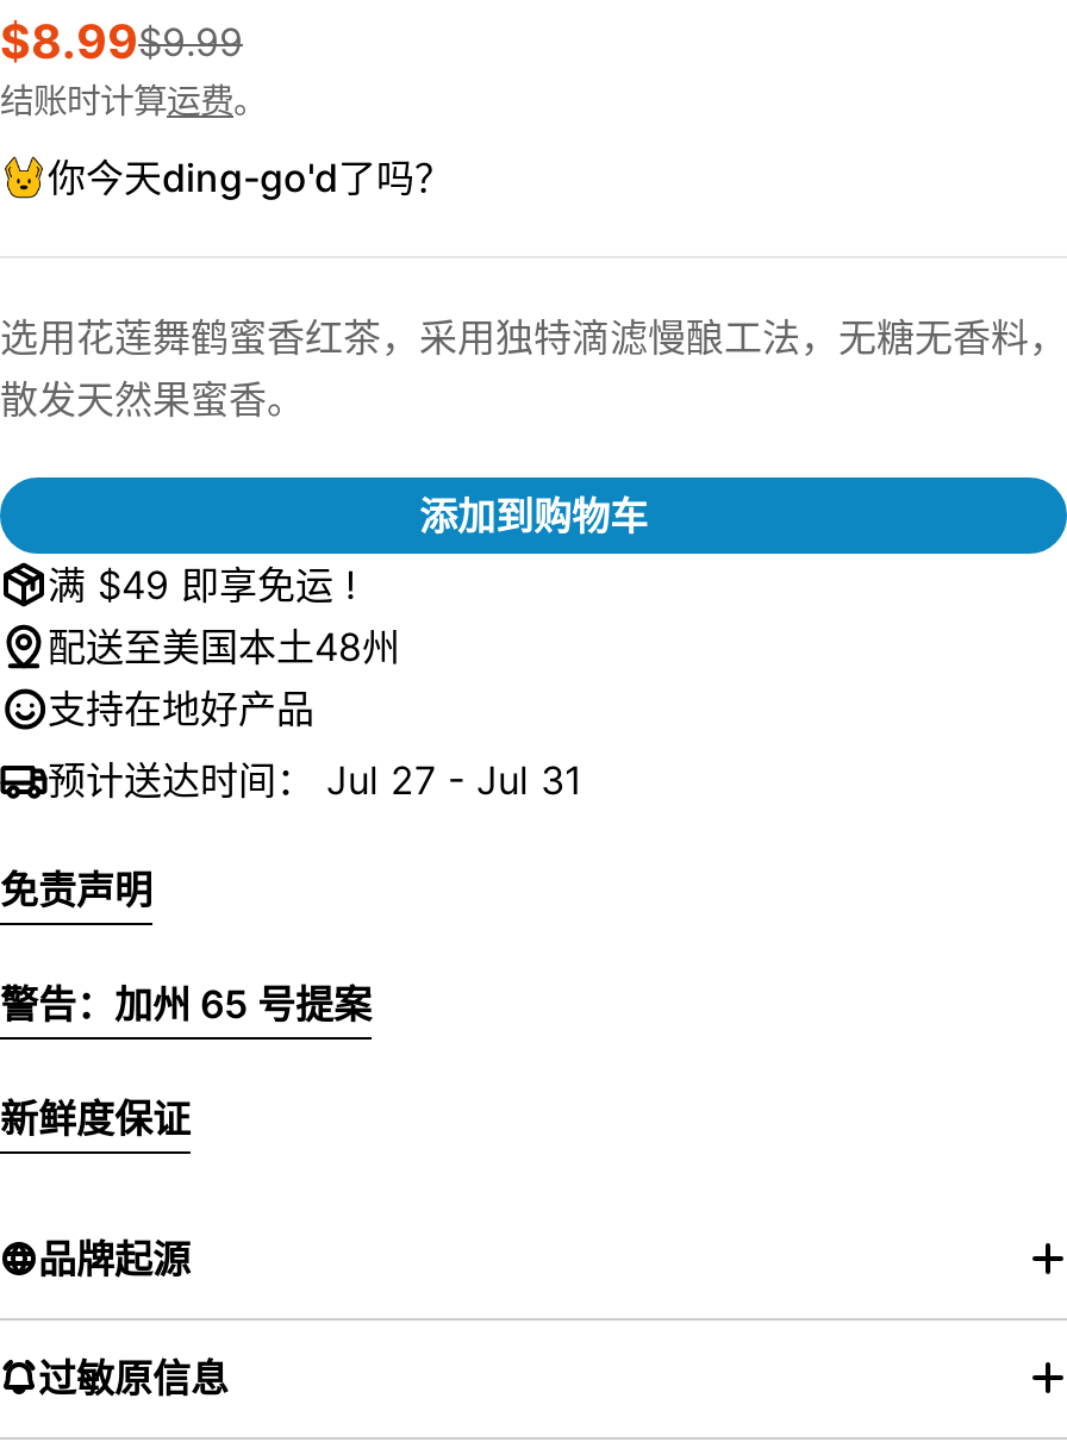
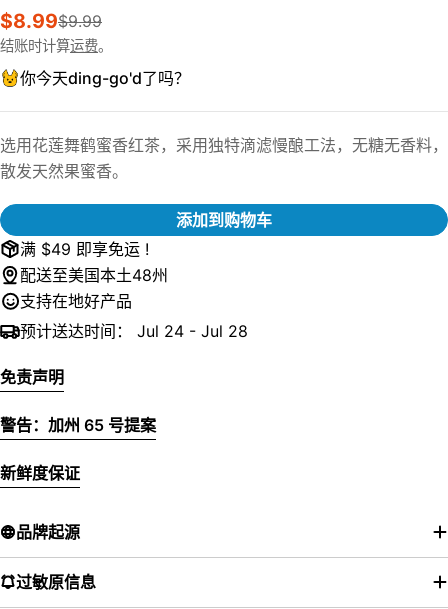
- 预计送达时间：Jul 27 - Jul 31
+ 预计送达时间：Jul 24 - Jul 28
